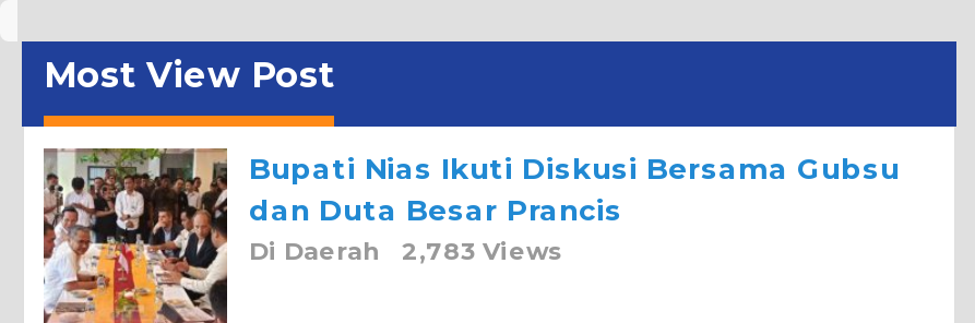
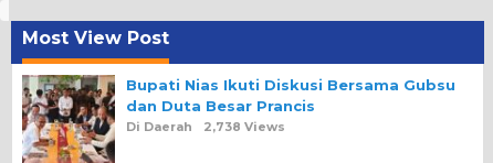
- Di Daerah 2,783 Views
+ Di Daerah 2,738 Views
